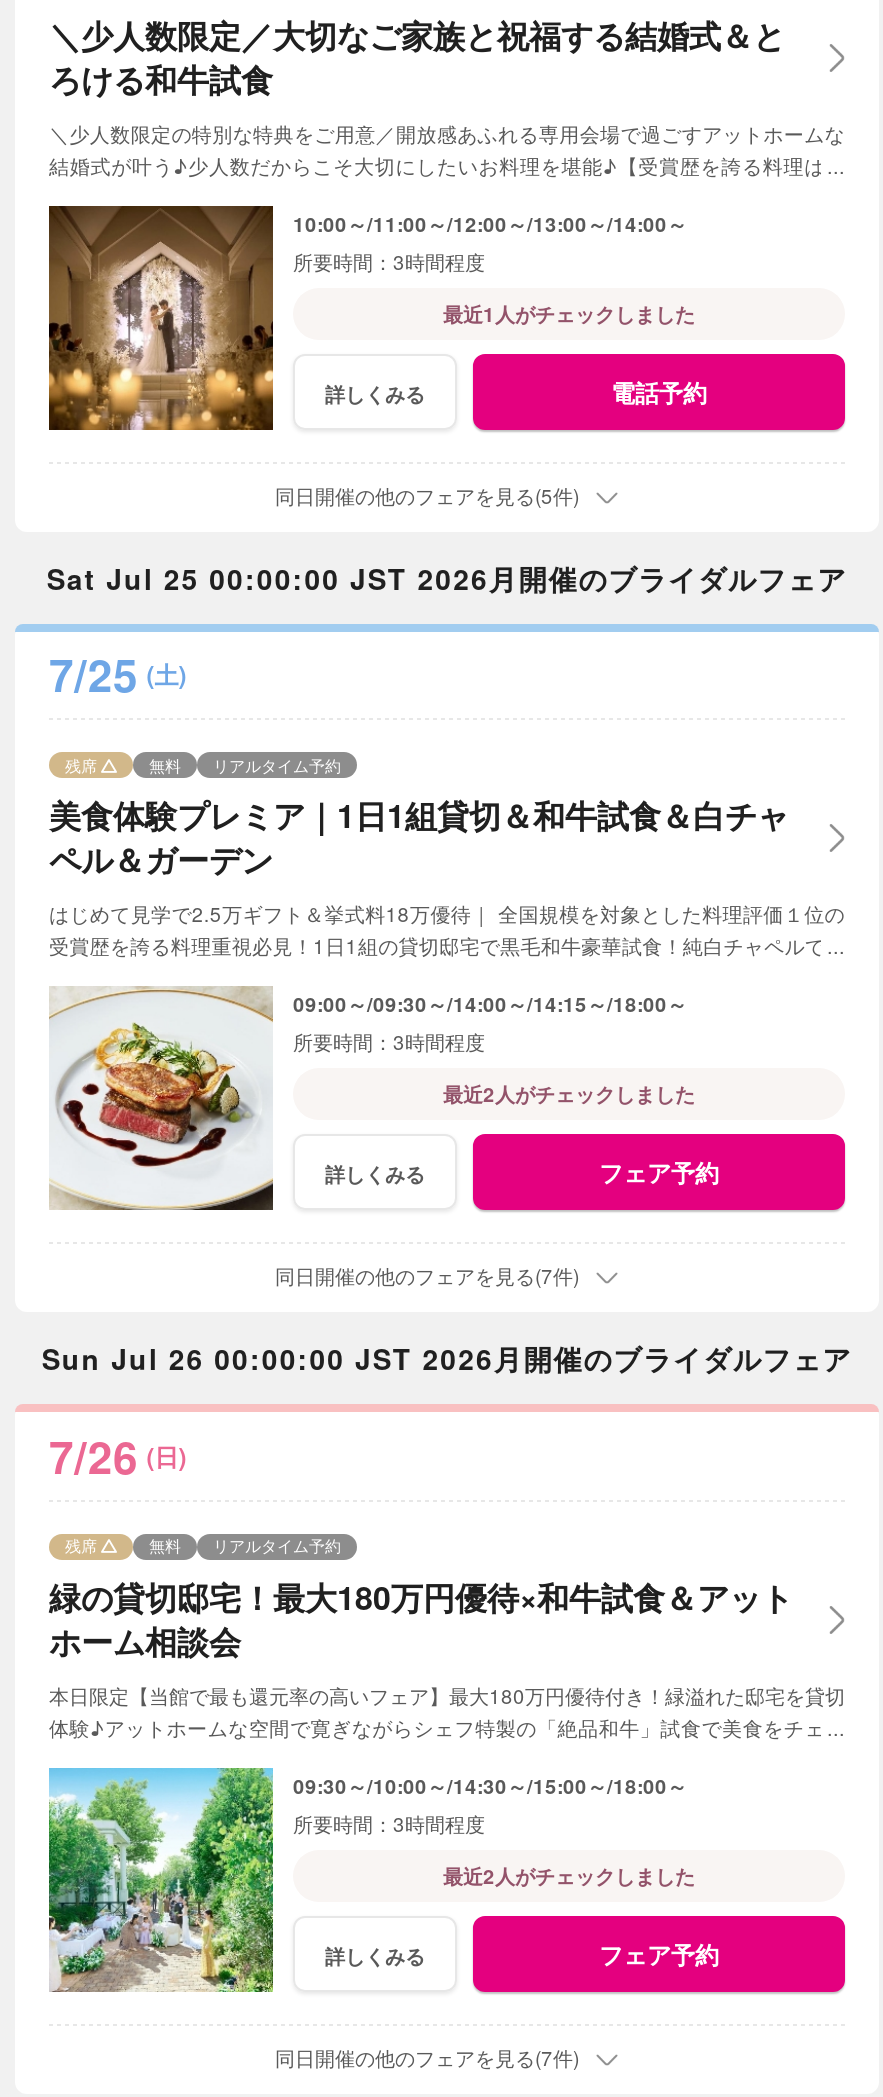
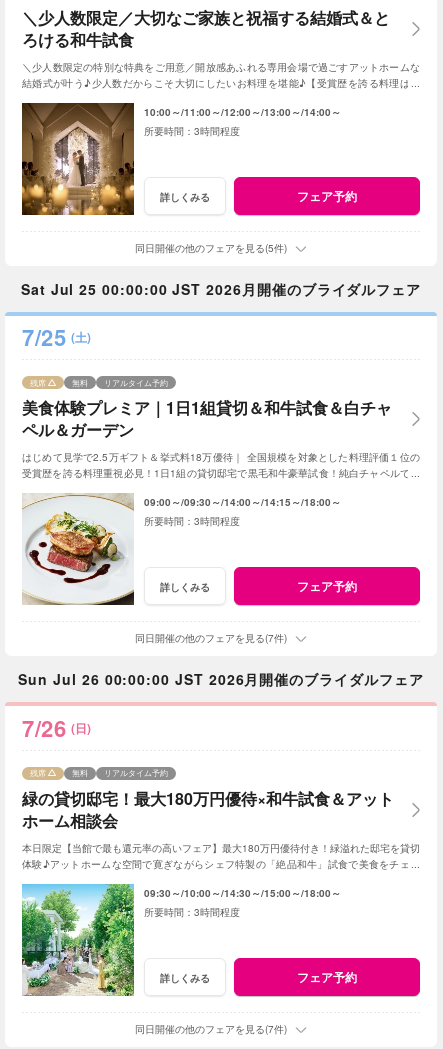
- 最近1人がチェックしました

- 電話予約
+ フェア予約

- 最近2人がチェックしました

- 最近2人がチェックしました
